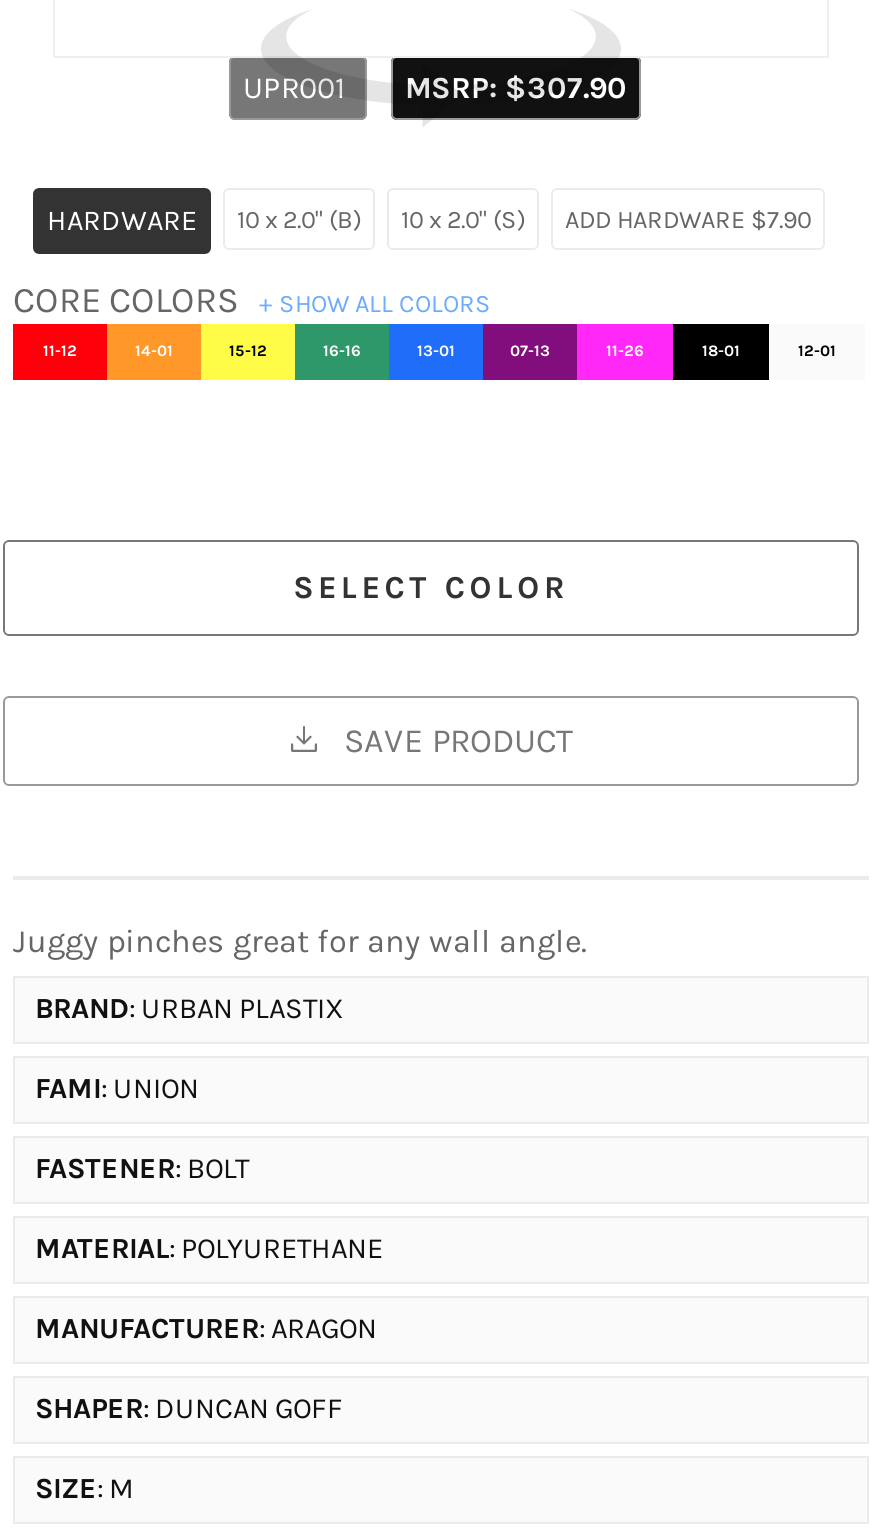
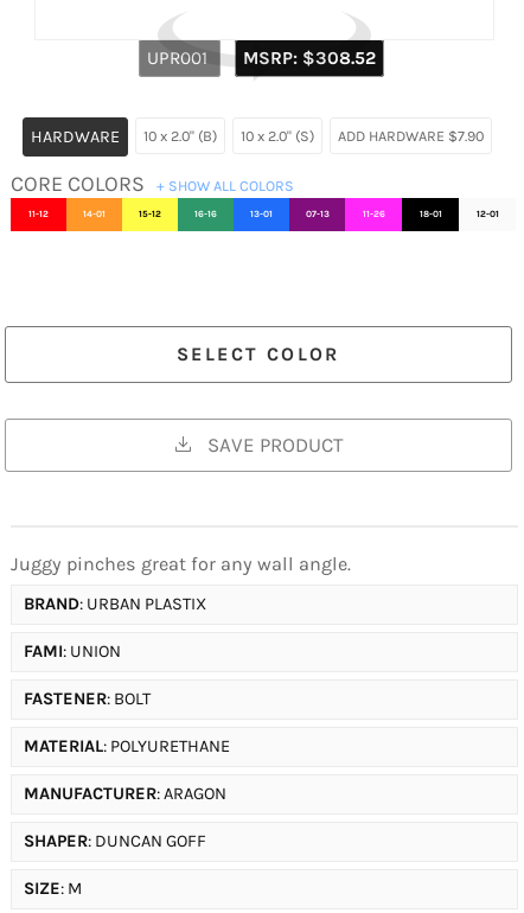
- MSRP: $307.90
+ MSRP: $308.52
